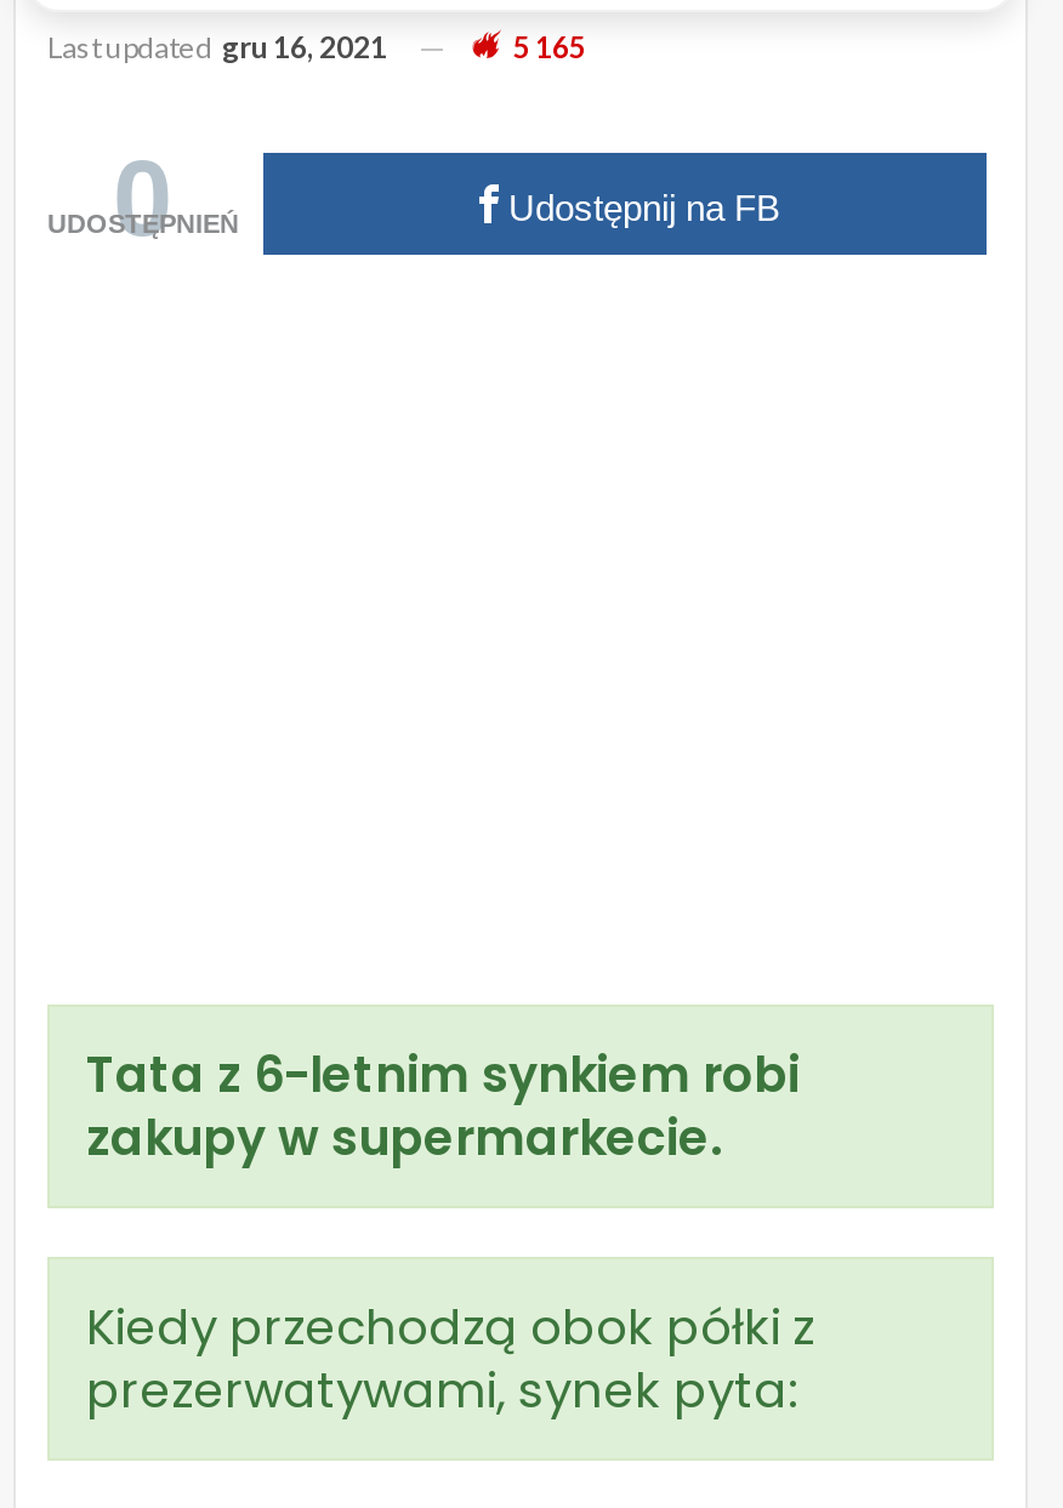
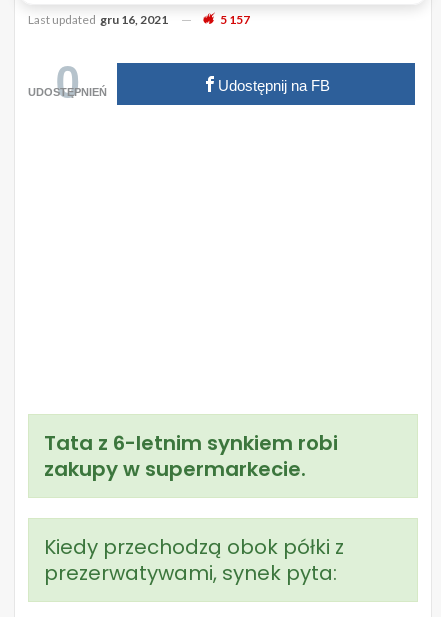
- 5 165
+ 5 157
